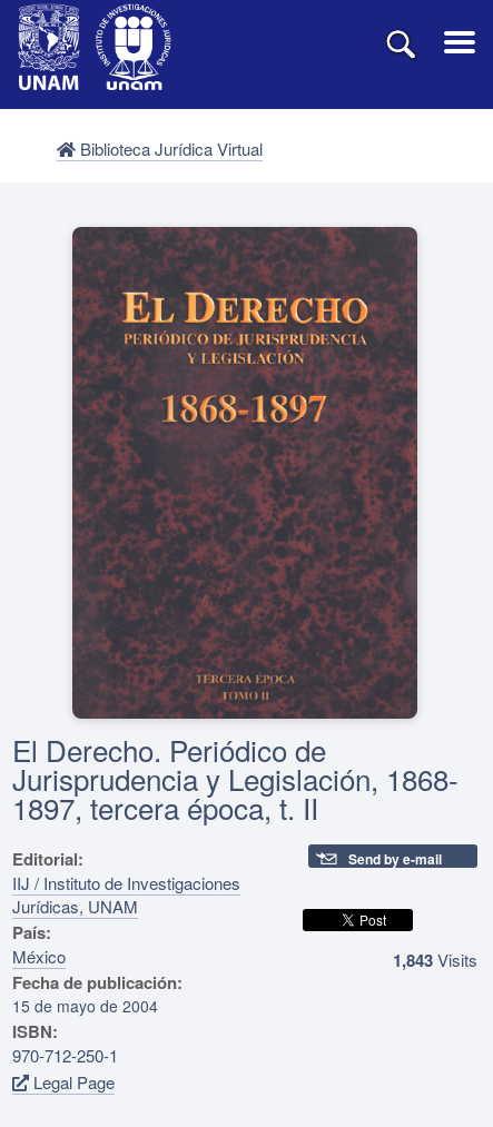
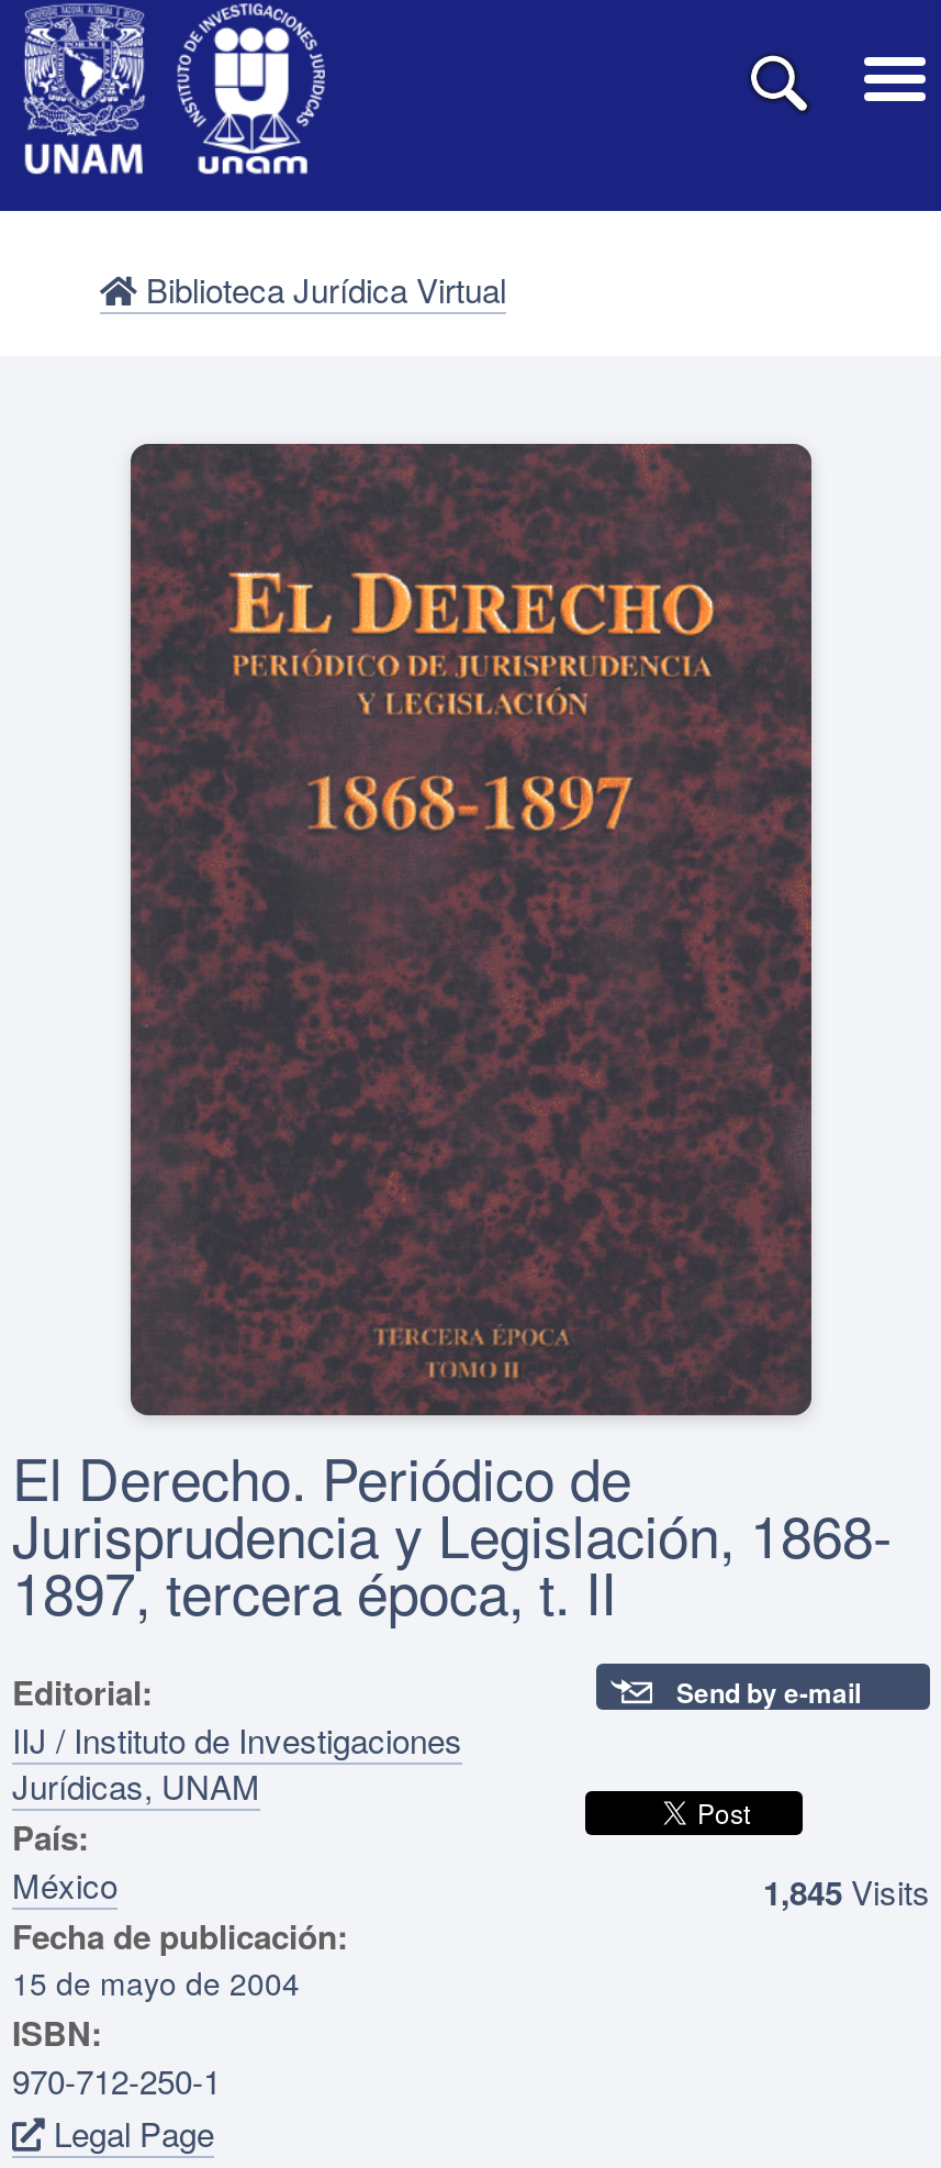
- 1,843 Visits
+ 1,845 Visits
